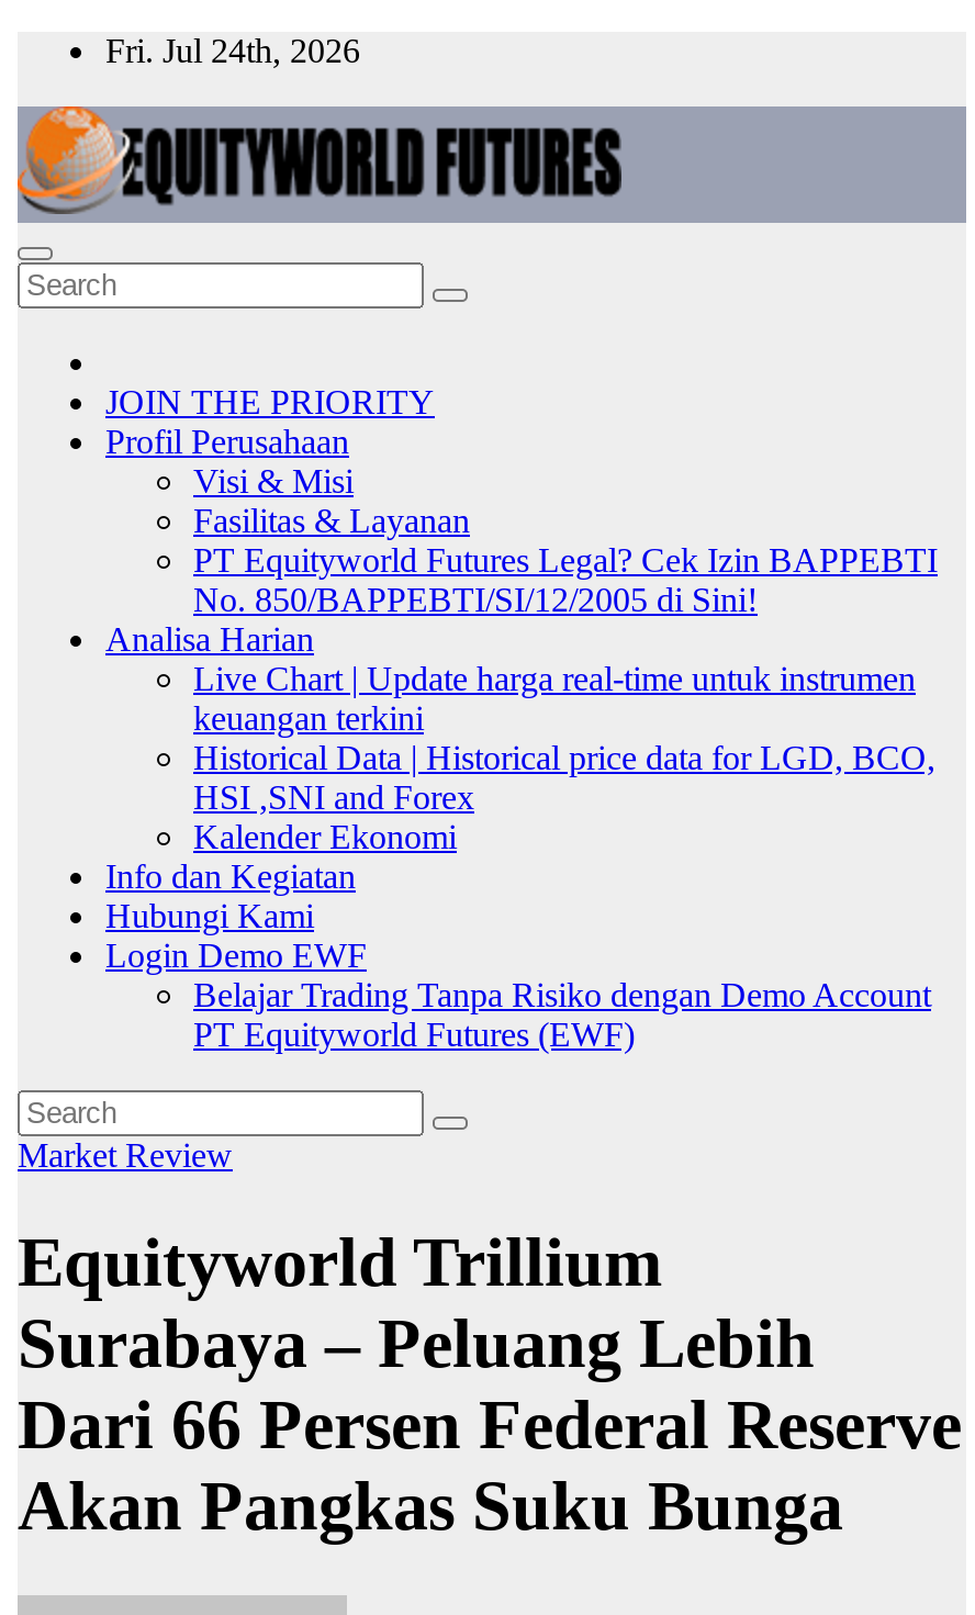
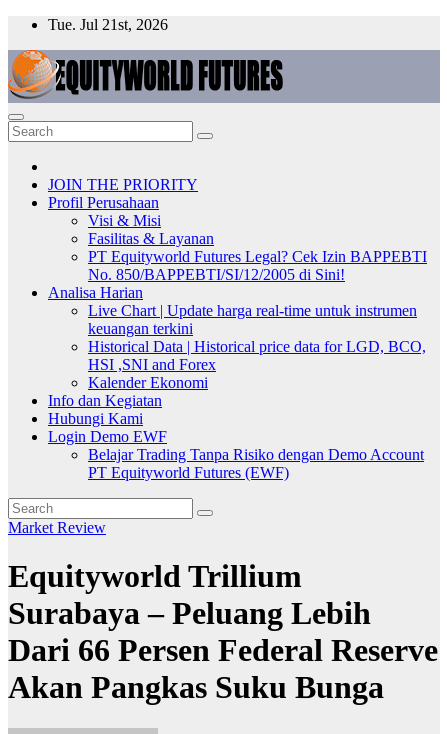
- Fri. Jul 24th, 2026
+ Tue. Jul 21st, 2026
